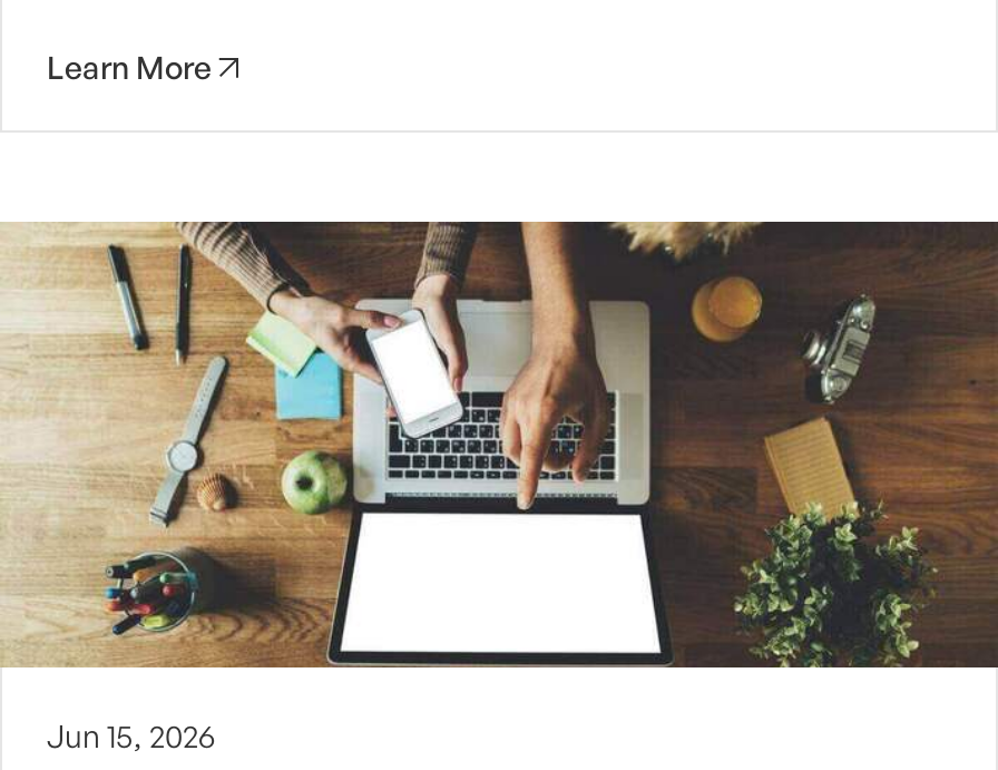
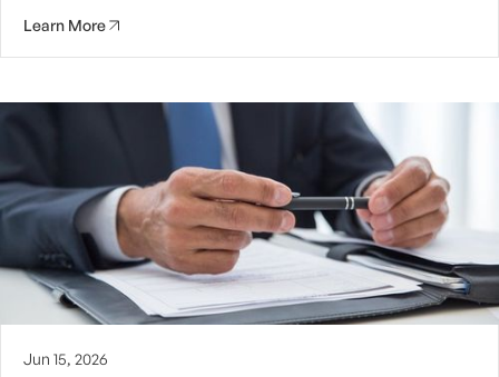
- [image]
+ [image]
